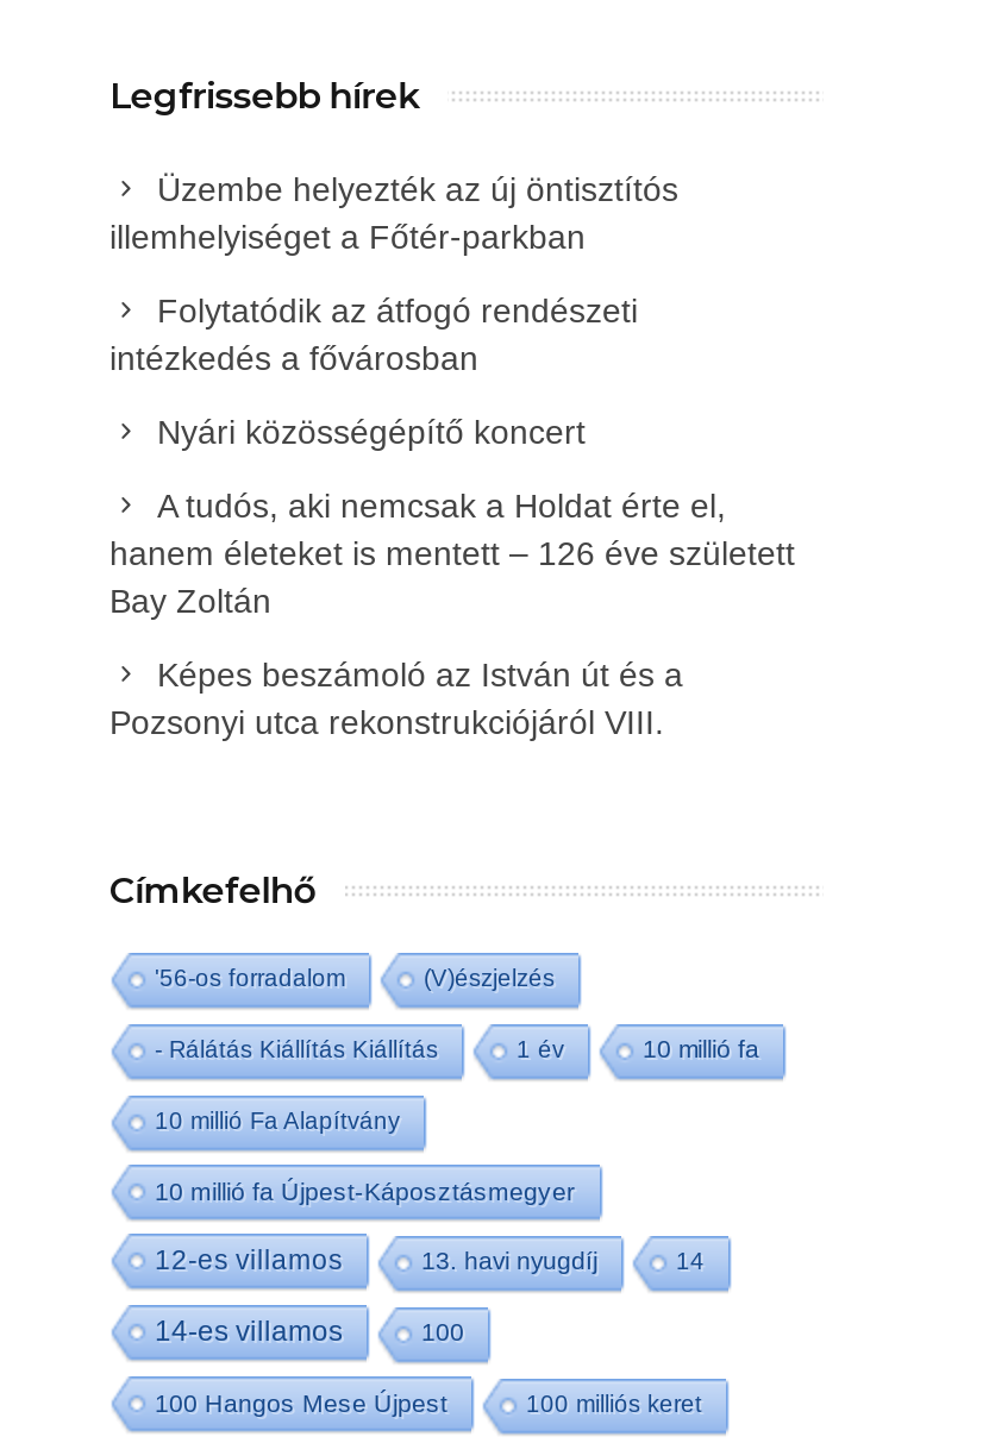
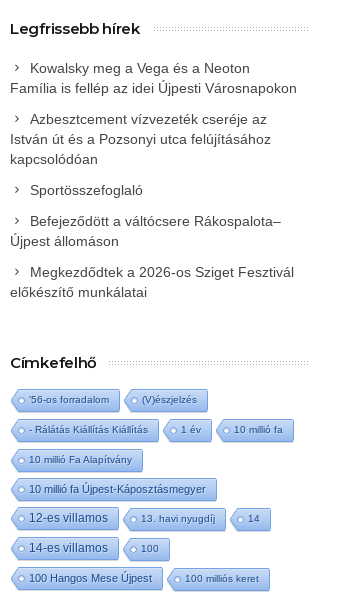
- Üzembe helyezték az új öntisztítós
- illemhelyiséget a Főtér-parkban
+ Kowalsky meg a Vega és a Neoton
+ Família is fellép az idei Újpesti Városnapokon

- Folytatódik az átfogó rendészeti
- intézkedés a fővárosban
+ Azbesztcement vízvezeték cseréje az
+ István út és a Pozsonyi utca felújításához
+ kapcsolódóan

- Nyári közösségépítő koncert
+ Sportösszefoglaló

- A tudós, aki nemcsak a Holdat érte el,
- hanem életeket is mentett – 126 éve született
- Bay Zoltán
+ Befejeződött a váltócsere Rákospalota–
+ Újpest állomáson

- Képes beszámoló az István út és a
- Pozsonyi utca rekonstrukciójáról VIII.
+ Megkezdődtek a 2026-os Sziget Fesztivál
+ előkészítő munkálatai
